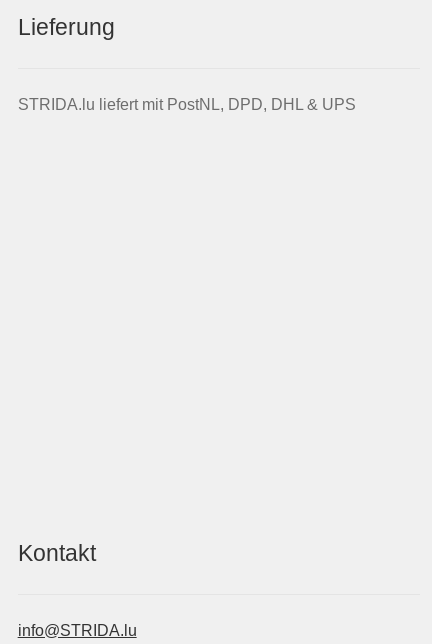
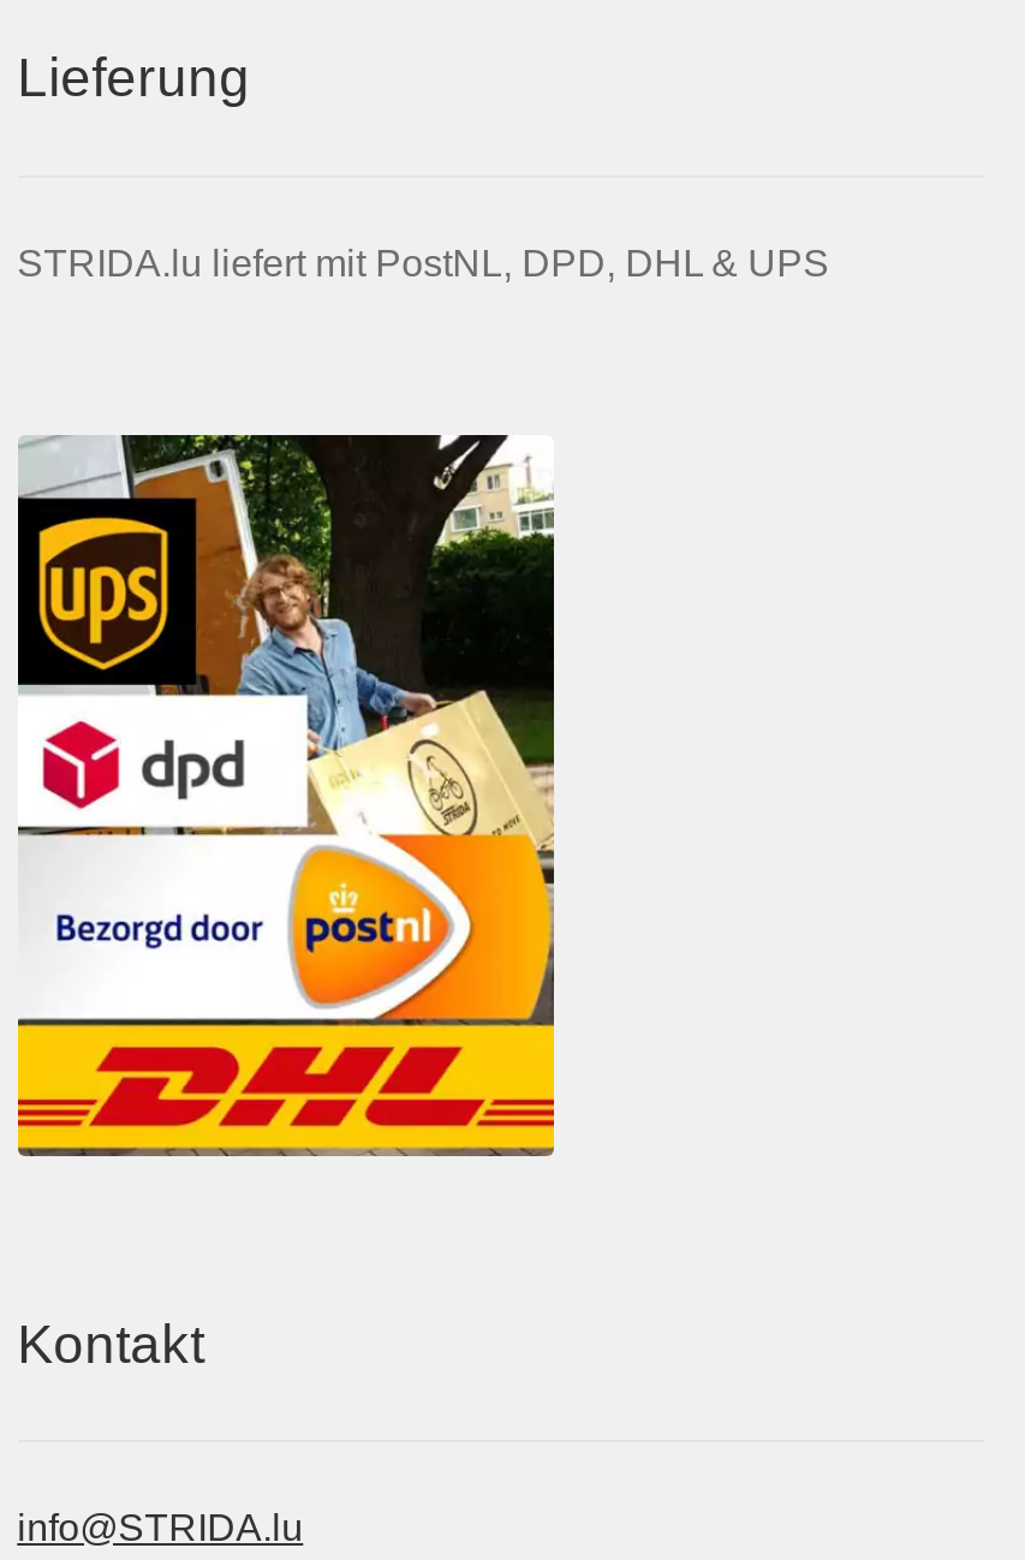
+ [image]
